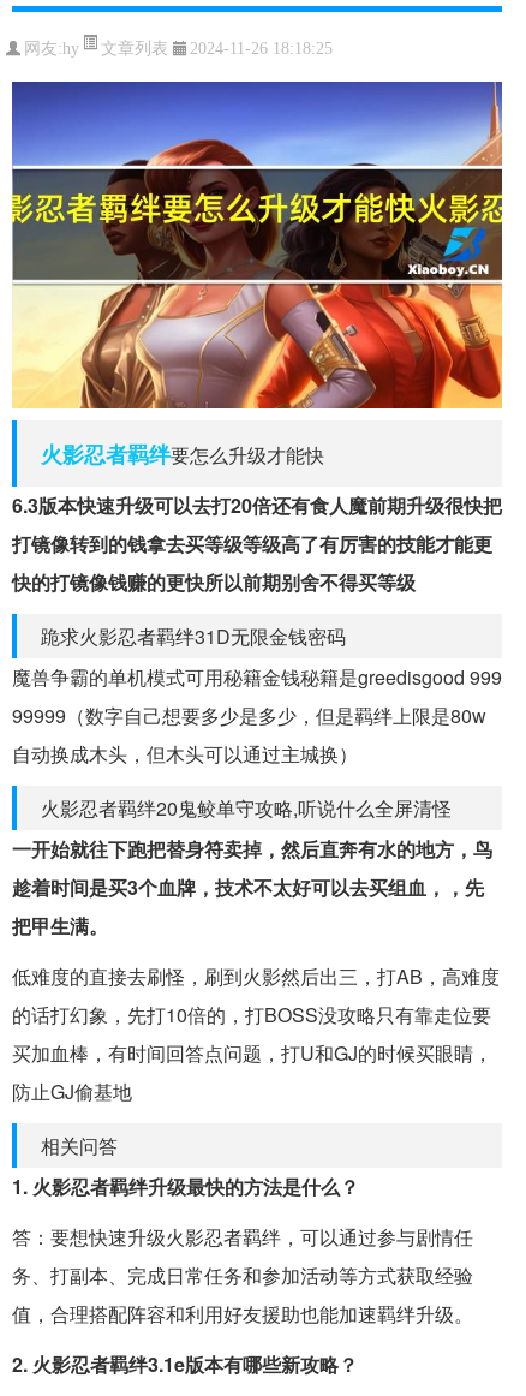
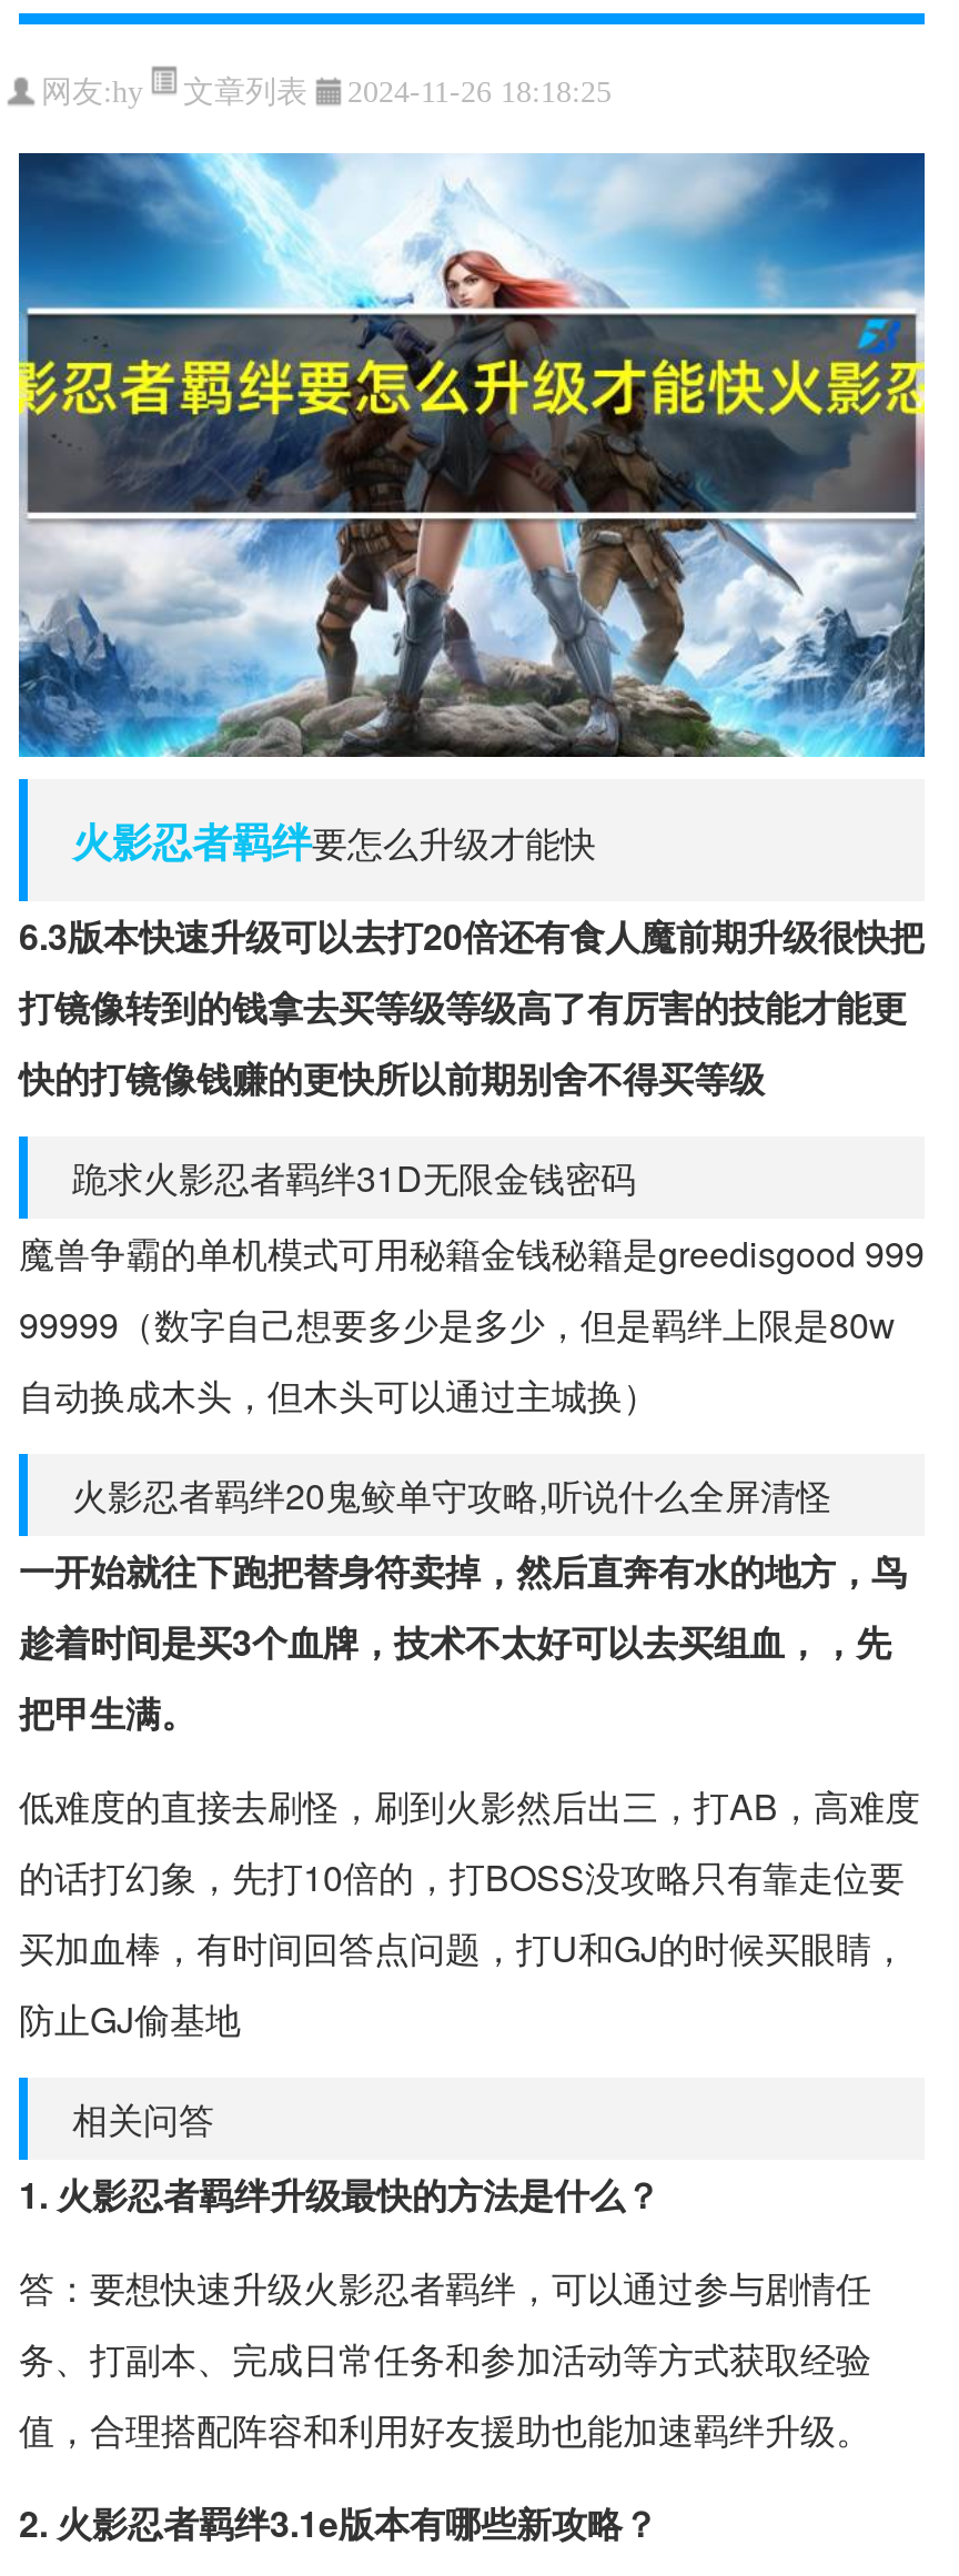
- [image]
+ [image]
